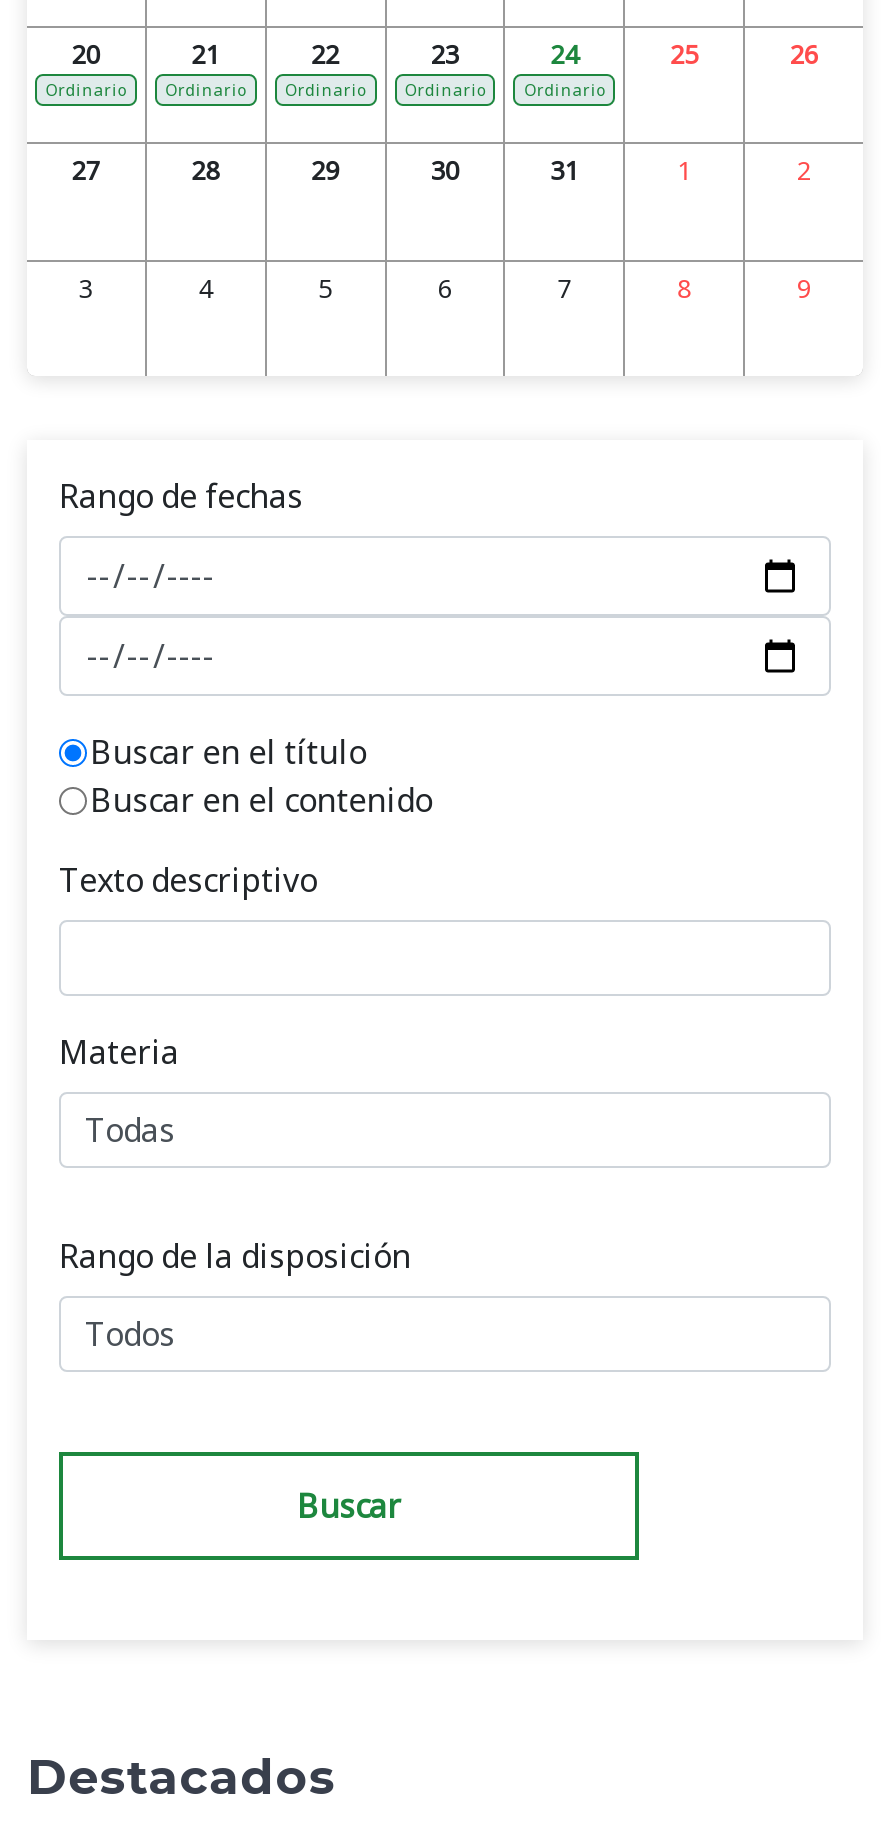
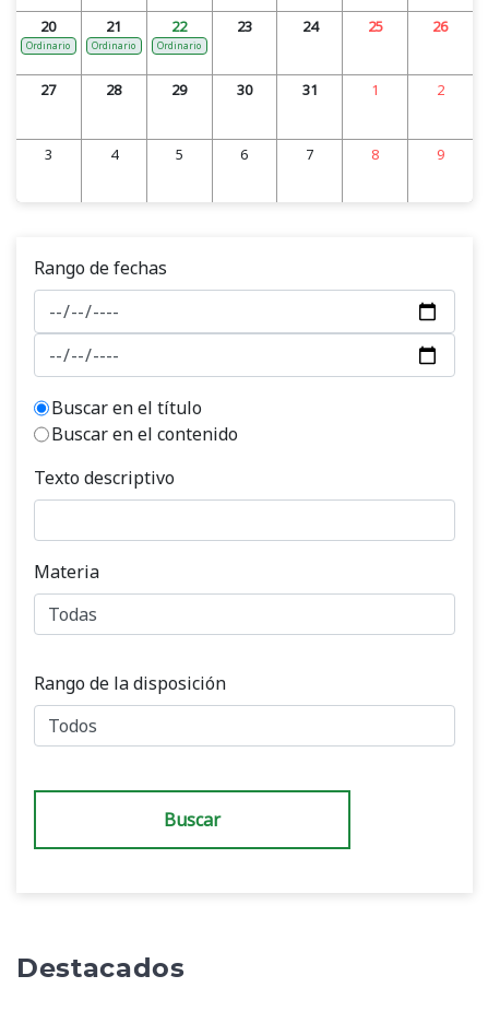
- Ordinario

- Ordinario
